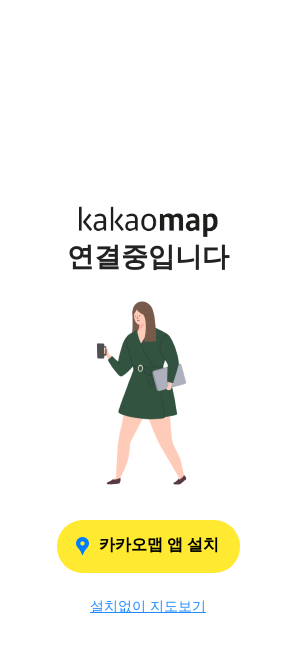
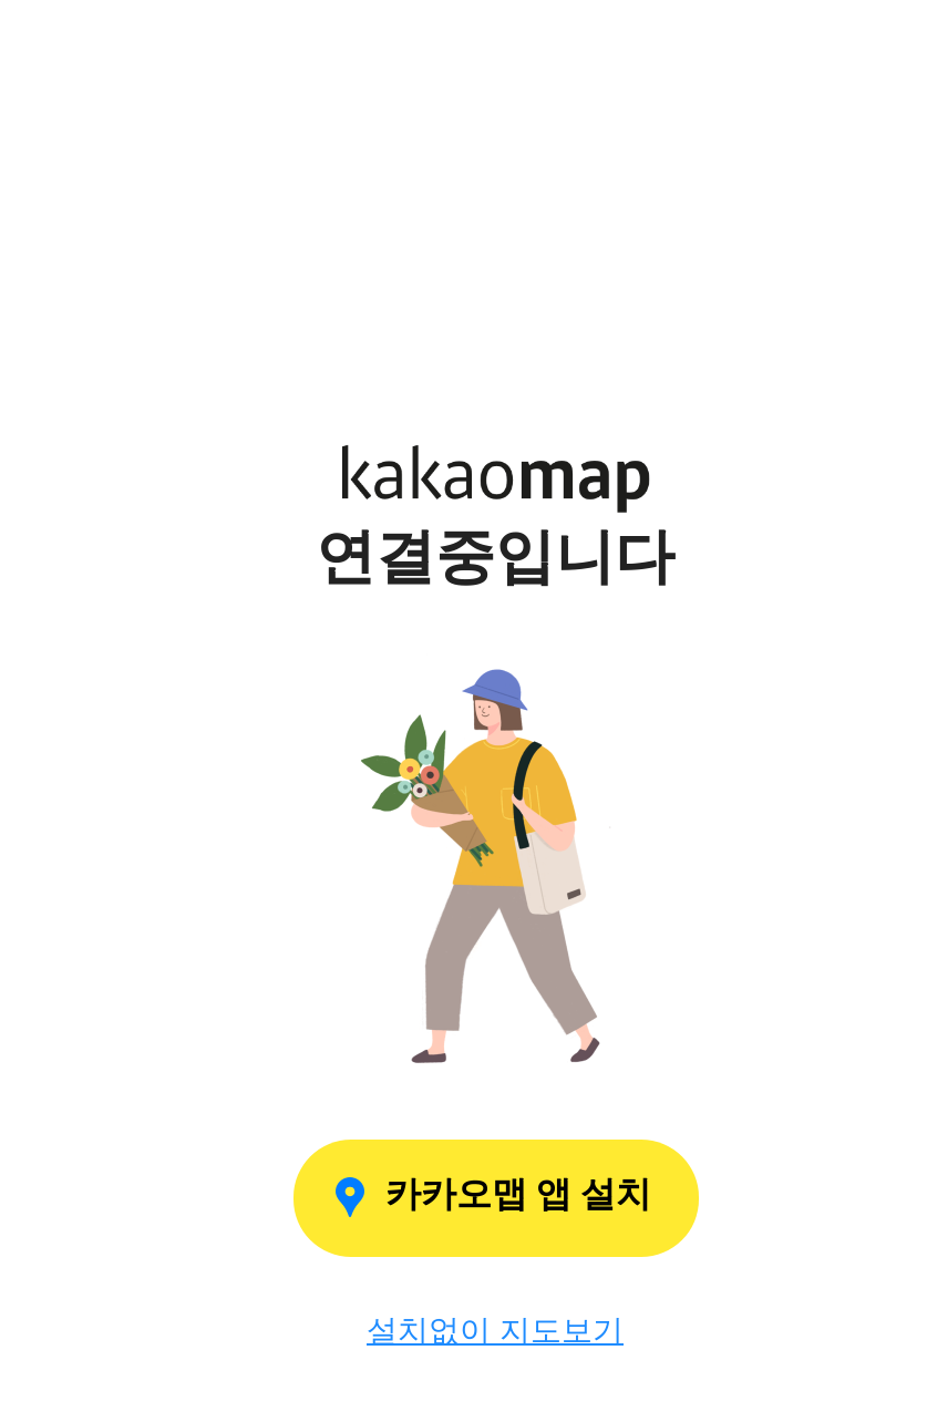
- [image]
+ [image]
